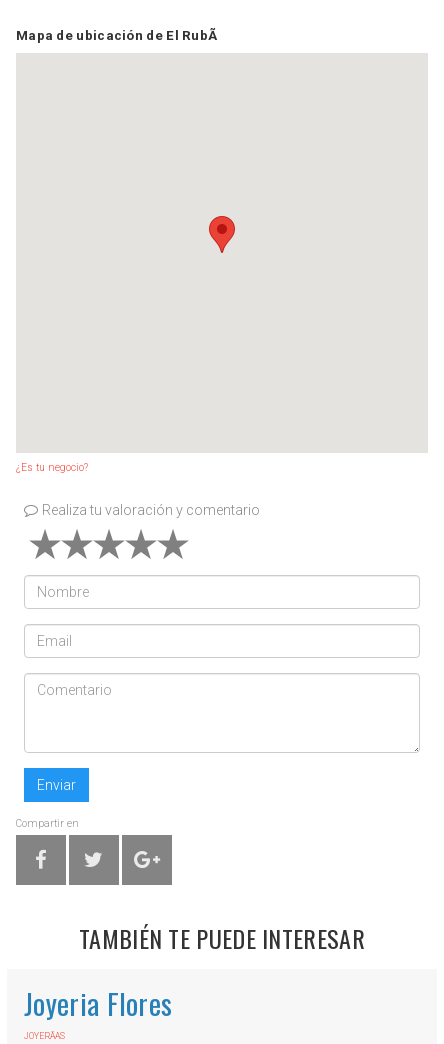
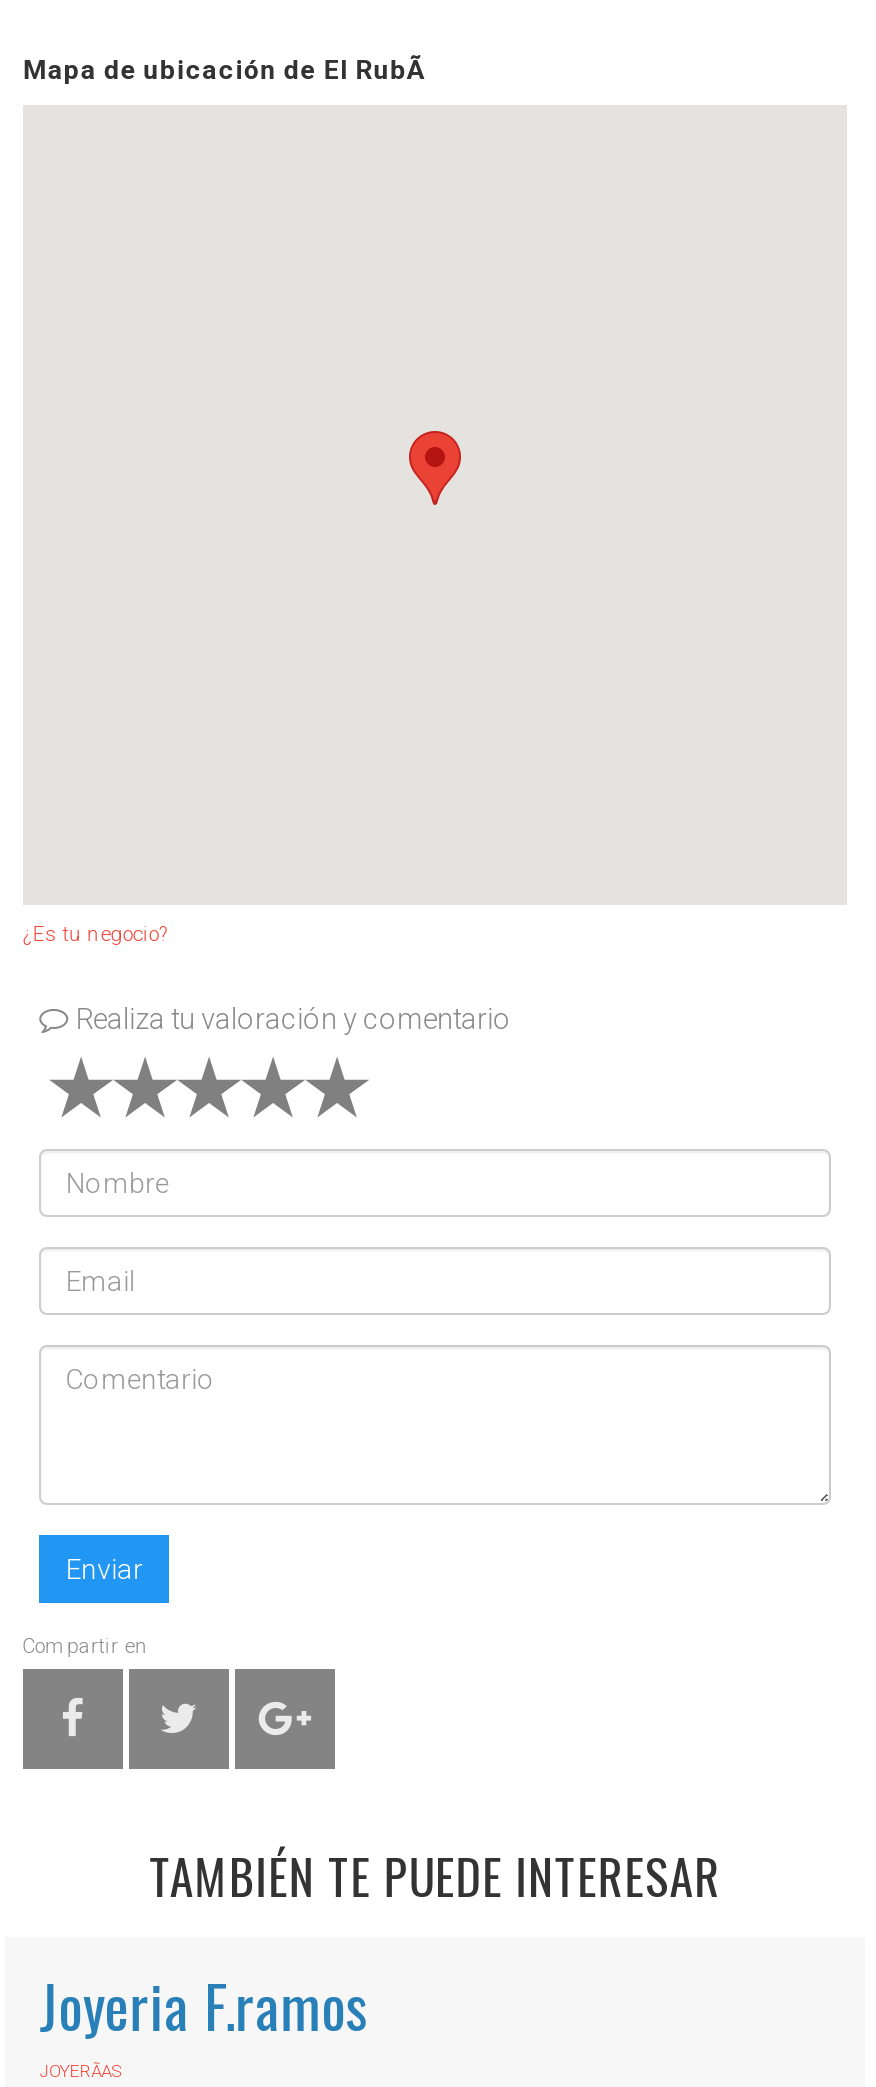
- Joyeria Flores
+ Joyeria F.ramos
